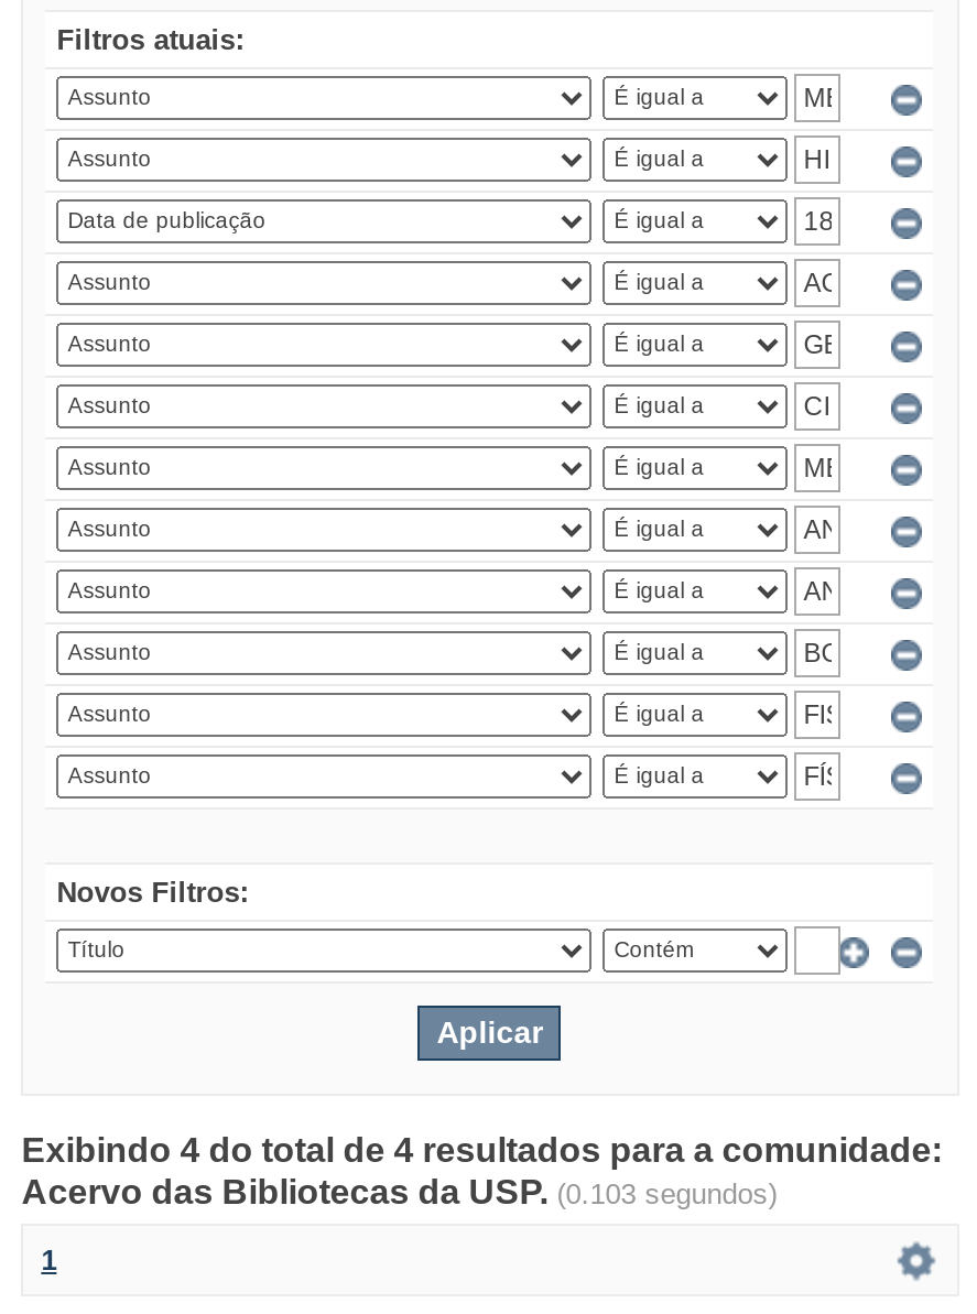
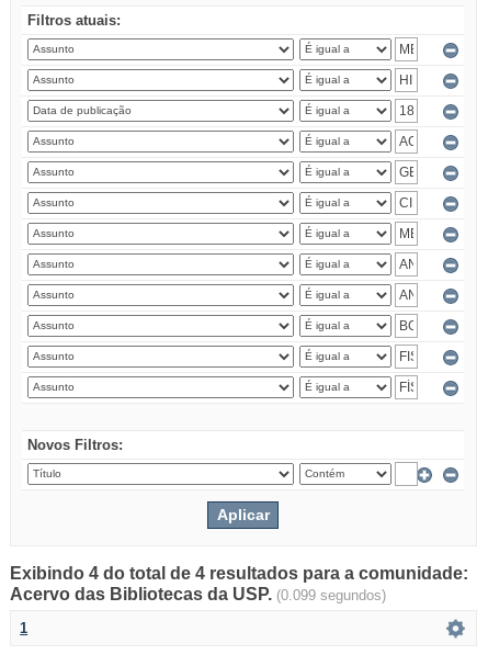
- Acervo das Bibliotecas da USP. (0.103 segundos)
+ Acervo das Bibliotecas da USP. (0.099 segundos)
